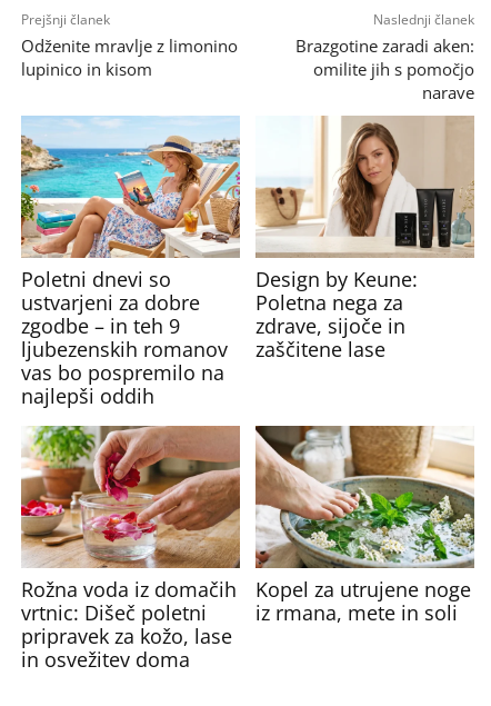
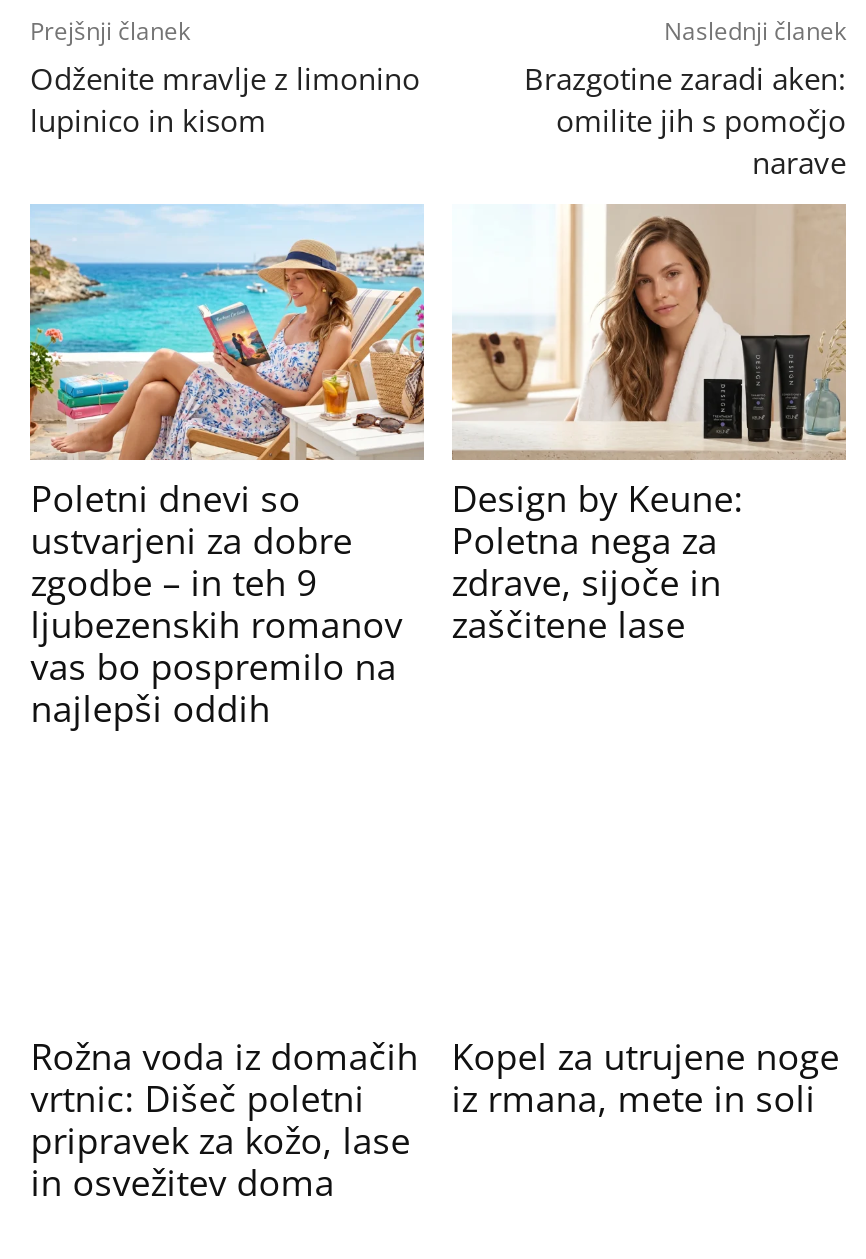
- [image]

- [image]
